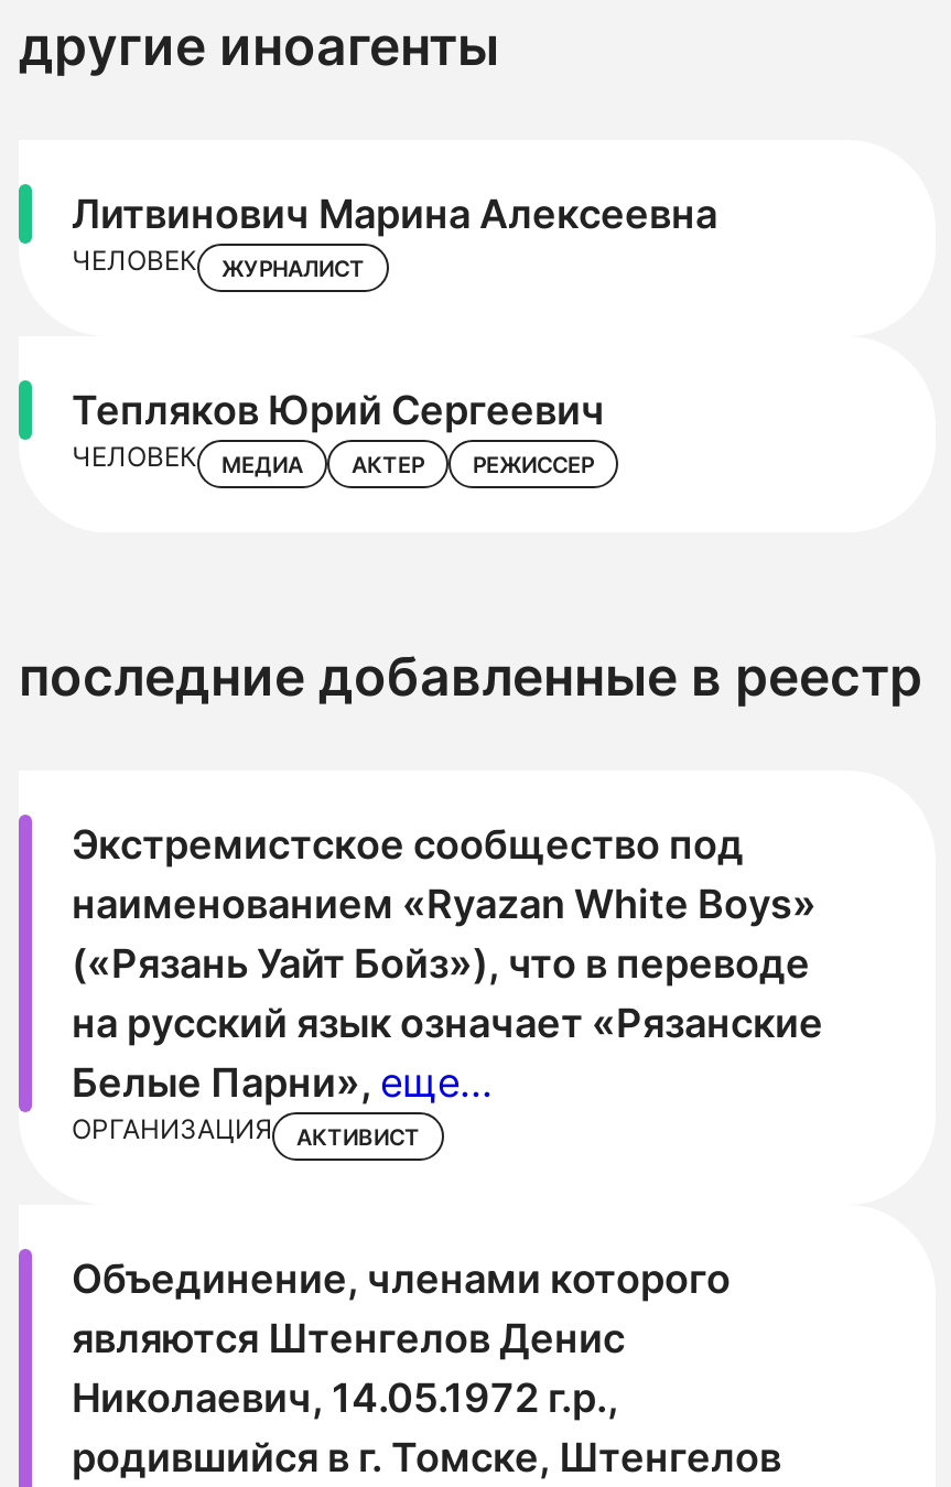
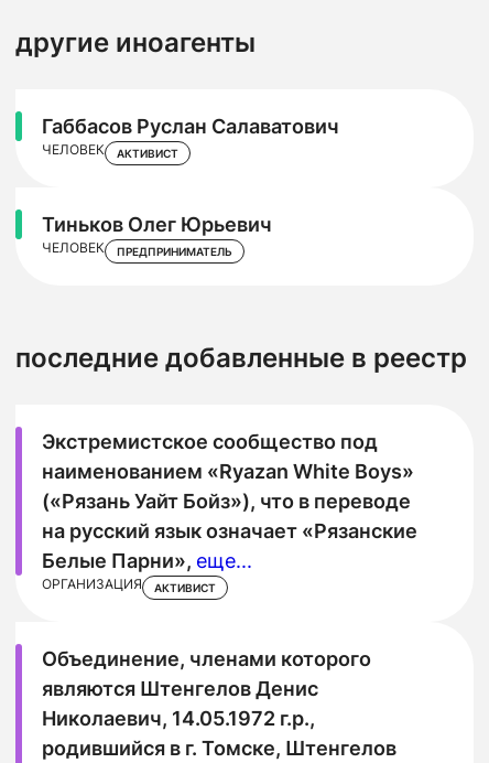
- Литвинович Марина Алексеевна
+ Габбасов Руслан Салаватович

- ЖУРНАЛИСТ
+ АКТИВИСТ

- Тепляков Юрий Сергеевич
+ Тиньков Олег Юрьевич

- МЕДИА
- АКТЕР
- РЕЖИССЕР
+ ПРЕДПРИНИМАТЕЛЬ
